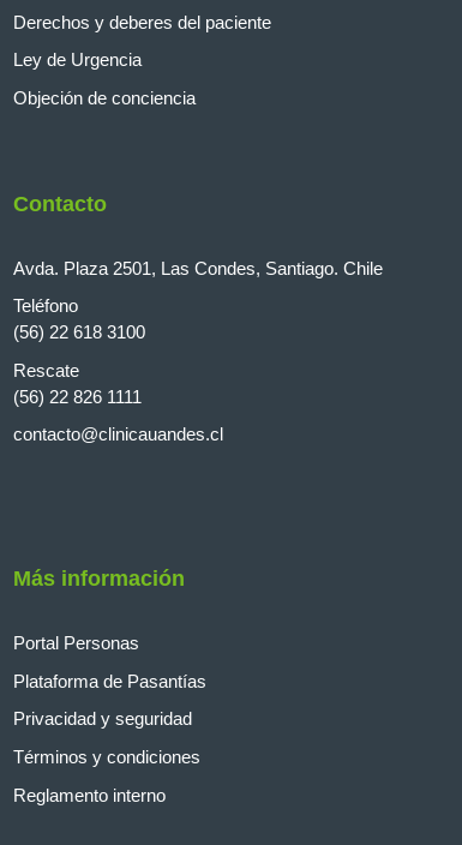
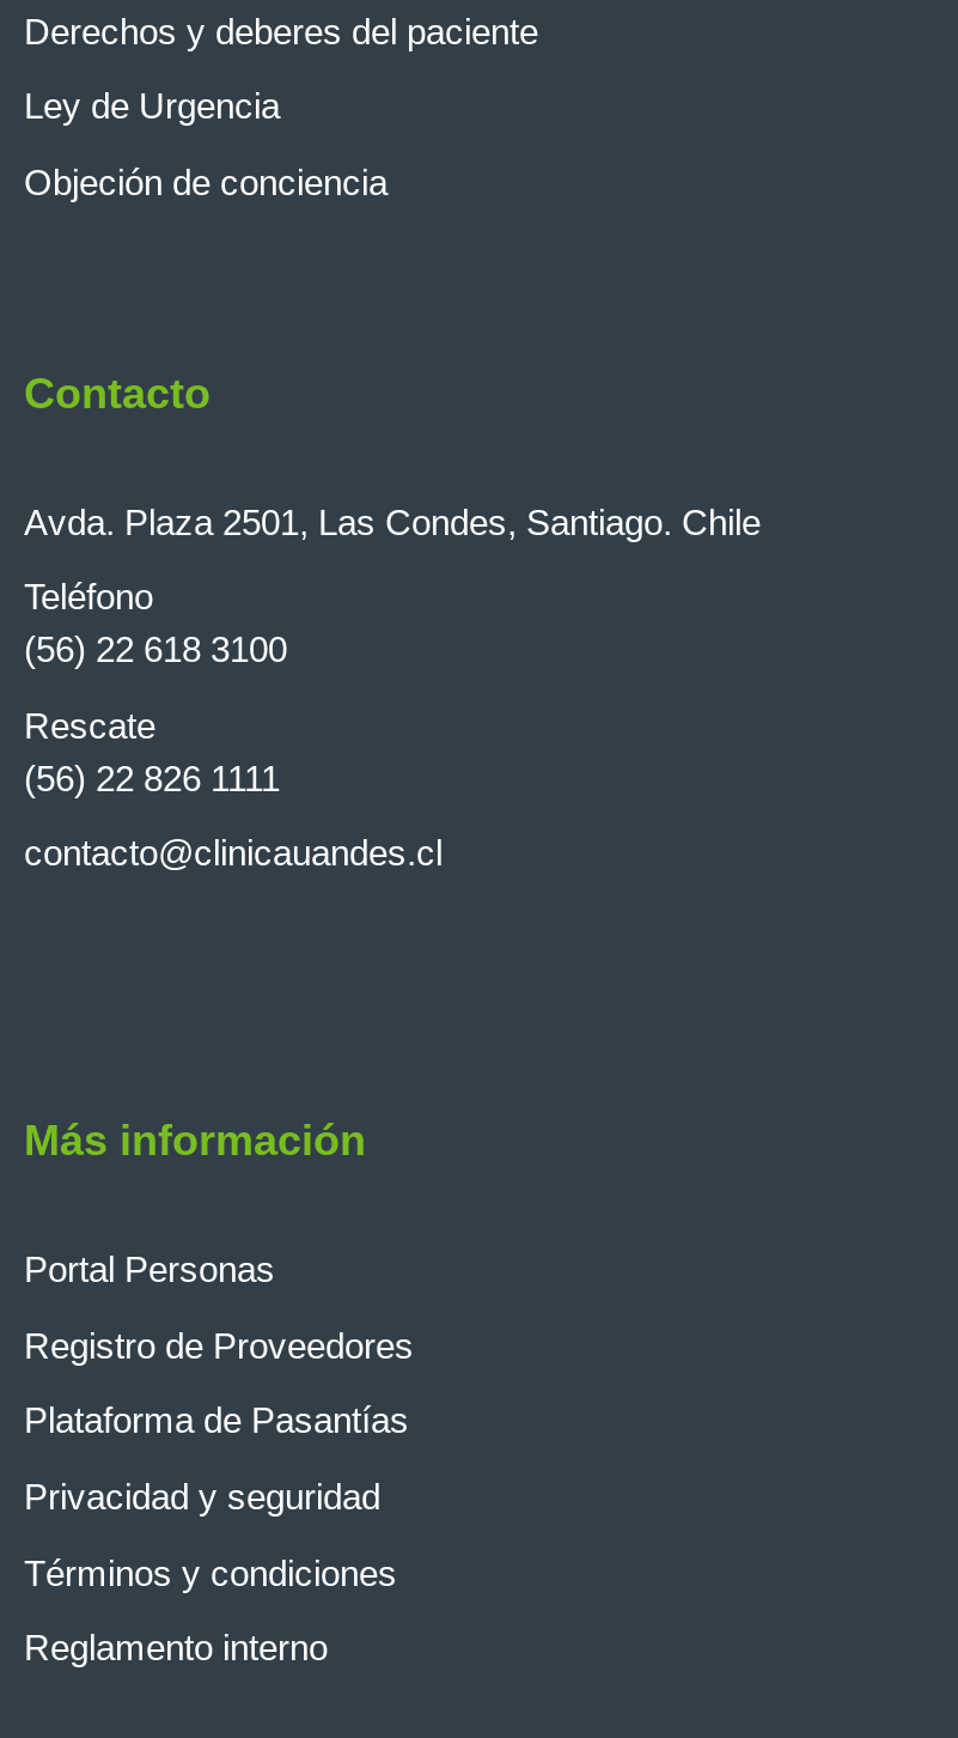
+ Registro de Proveedores
